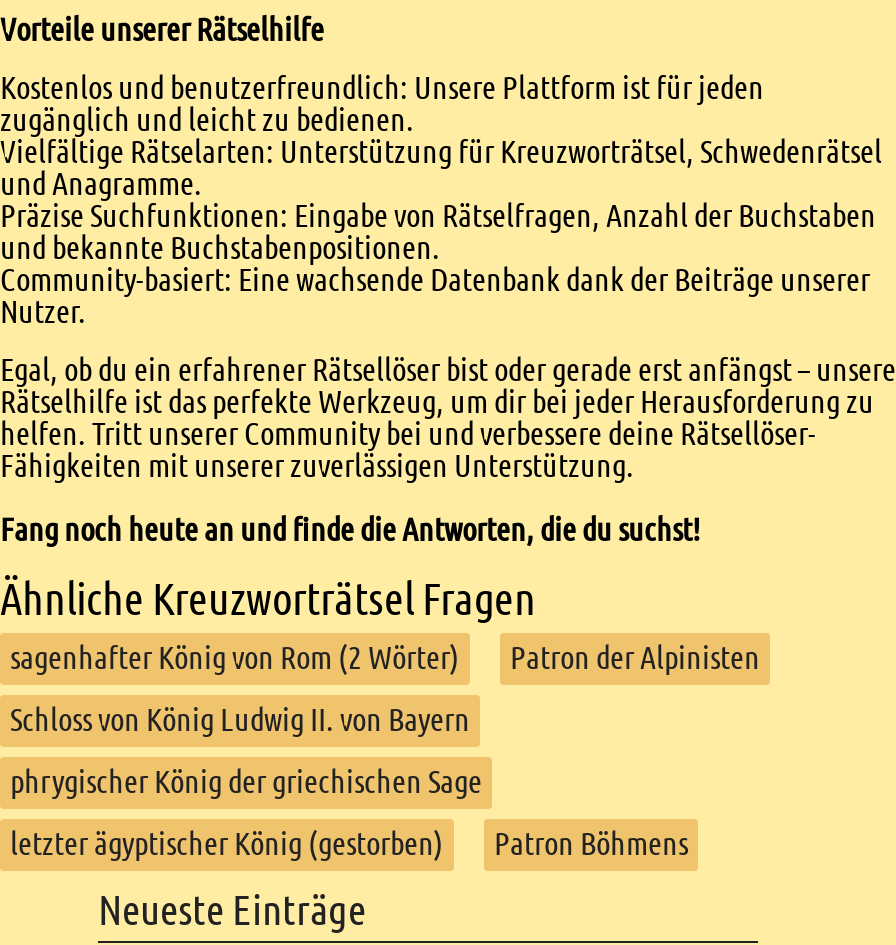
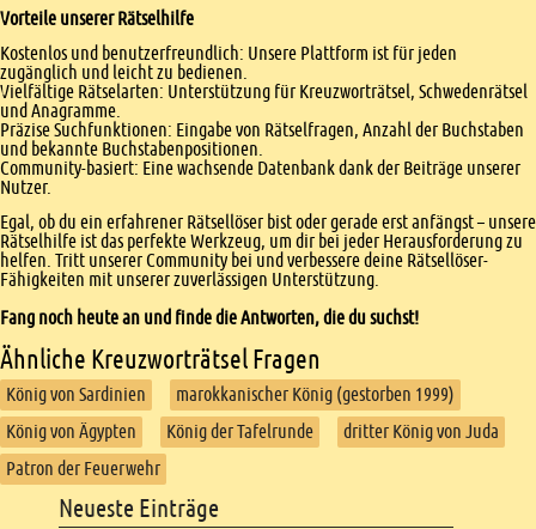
- sagenhafter König von Rom (2 Wörter)
- Patron der Alpinisten
- Schloss von König Ludwig II. von Bayern
- phrygischer König der griechischen Sage
- letzter ägyptischer König (gestorben)
- Patron Böhmens
+ König von Sardinien
+ marokkanischer König (gestorben 1999)
+ König von Ägypten
+ König der Tafelrunde
+ dritter König von Juda
+ Patron der Feuerwehr
